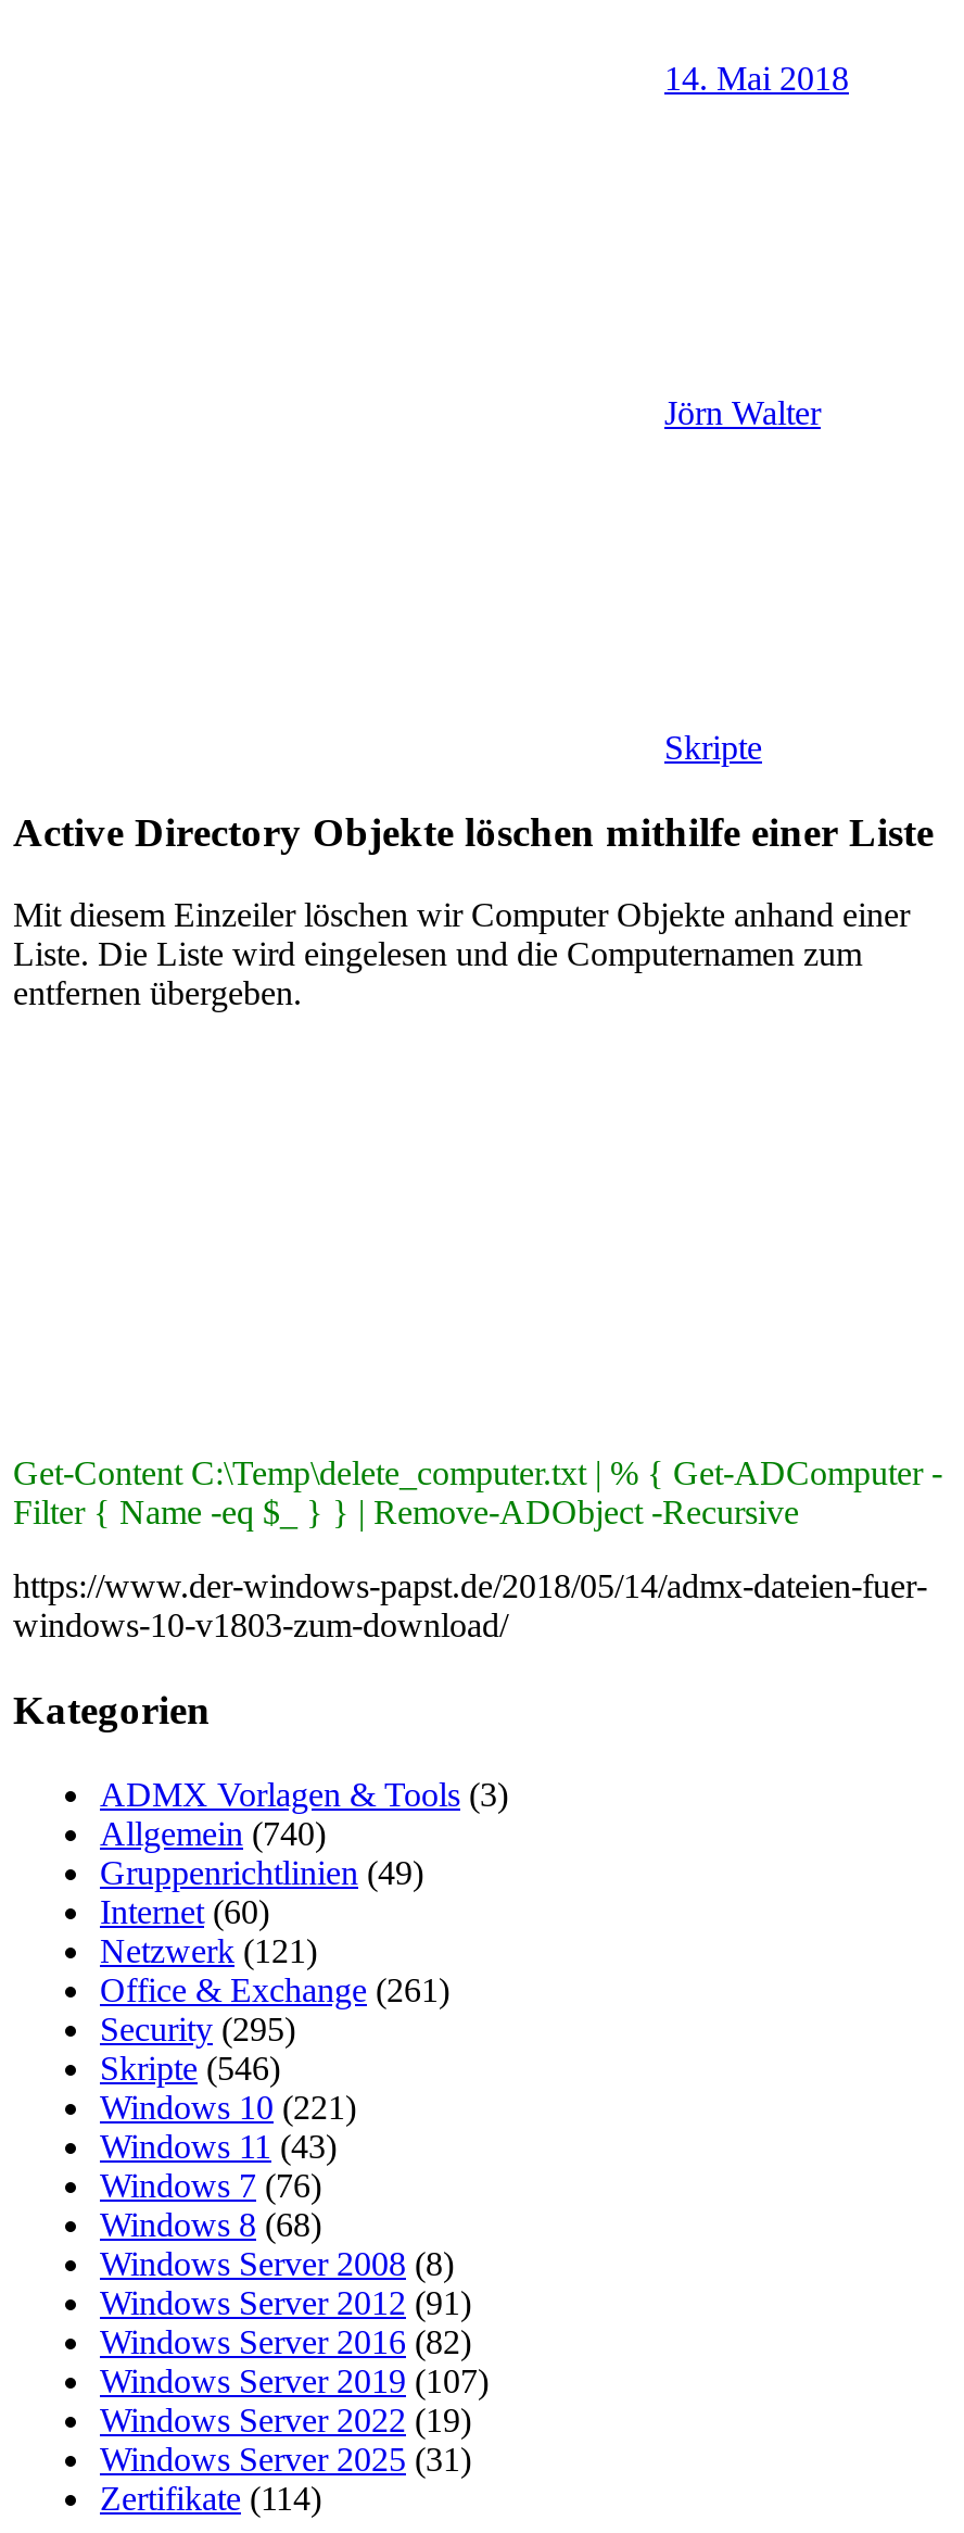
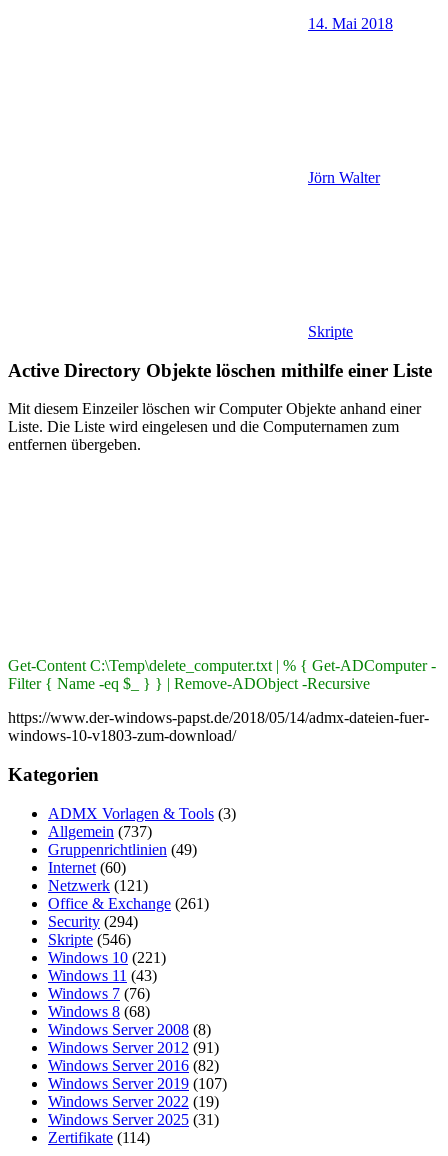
- Allgemein (740)
+ Allgemein (737)

- Security (295)
+ Security (294)
